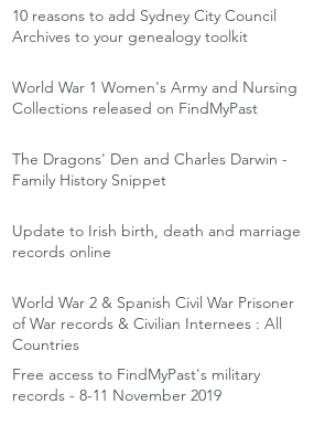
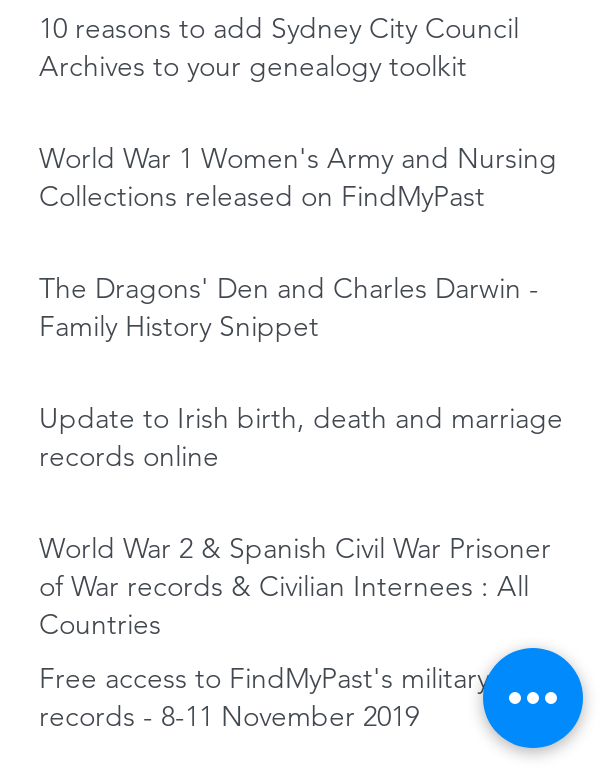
+ [image]
